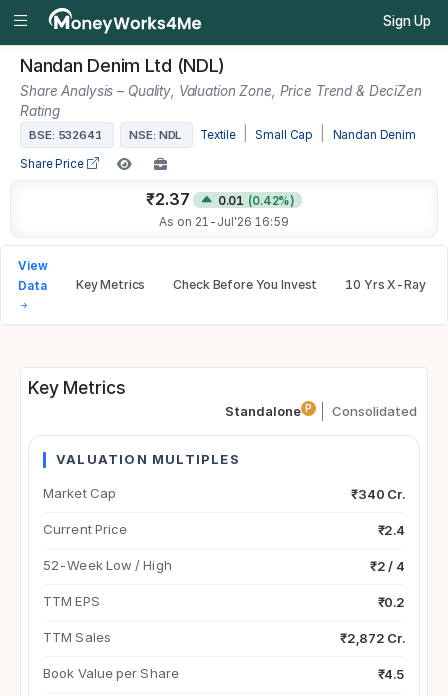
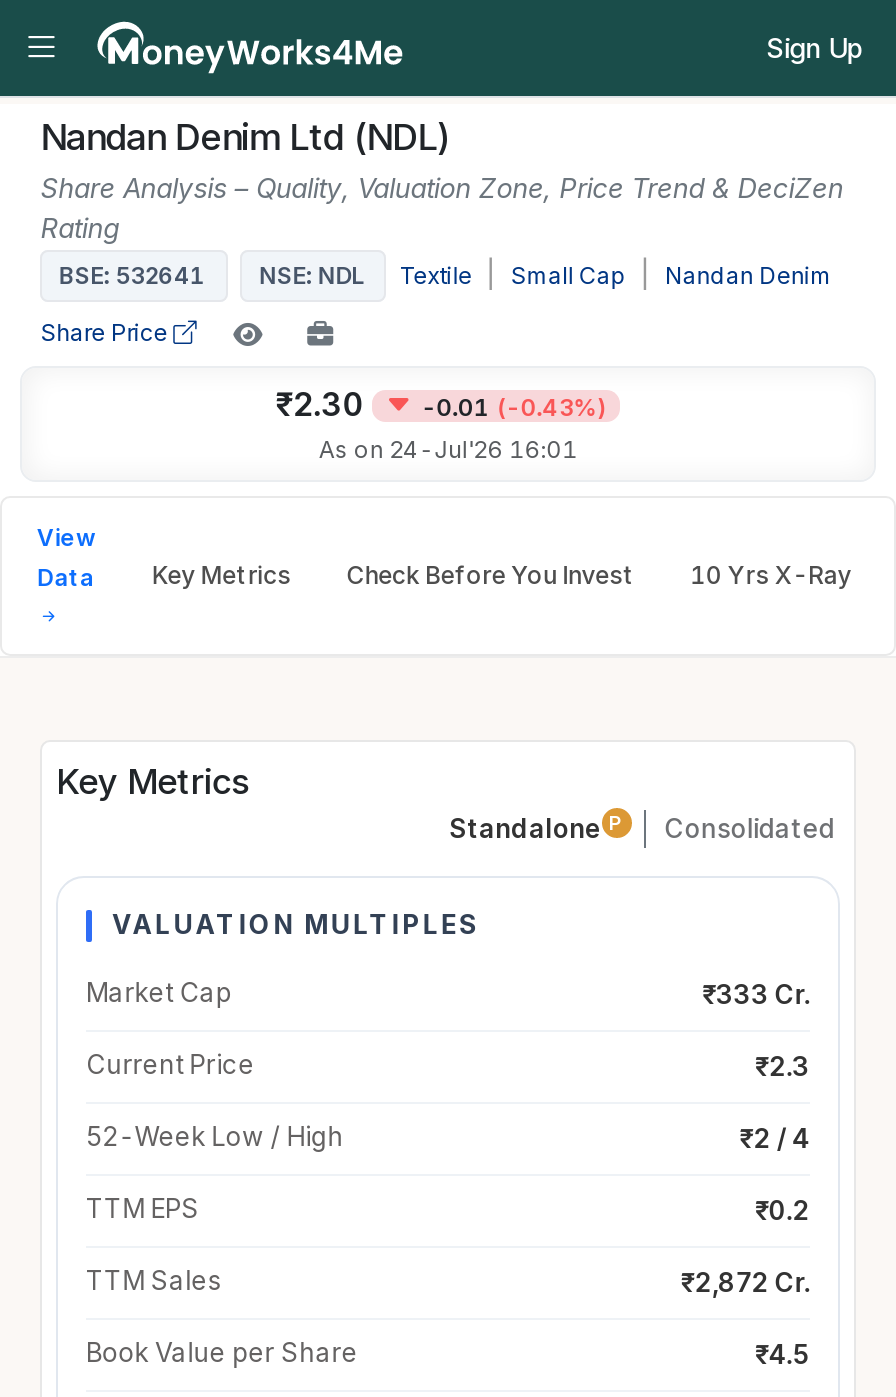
- ₹2.37
+ ₹2.30

- 0.01 (0.42%)
+ -0.01 (-0.43%)

- As on 21-Jul'26 16:59
+ As on 24-Jul'26 16:01

- ₹340 Cr.
+ ₹333 Cr.

- ₹2.4
+ ₹2.3
